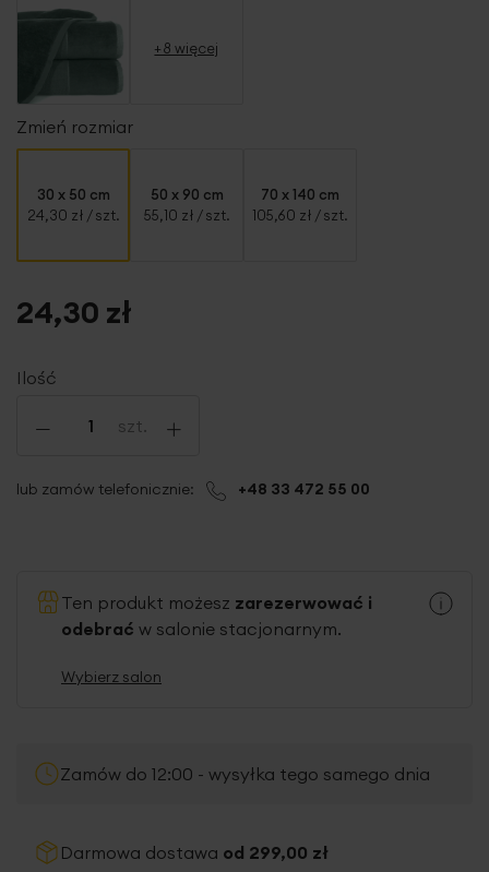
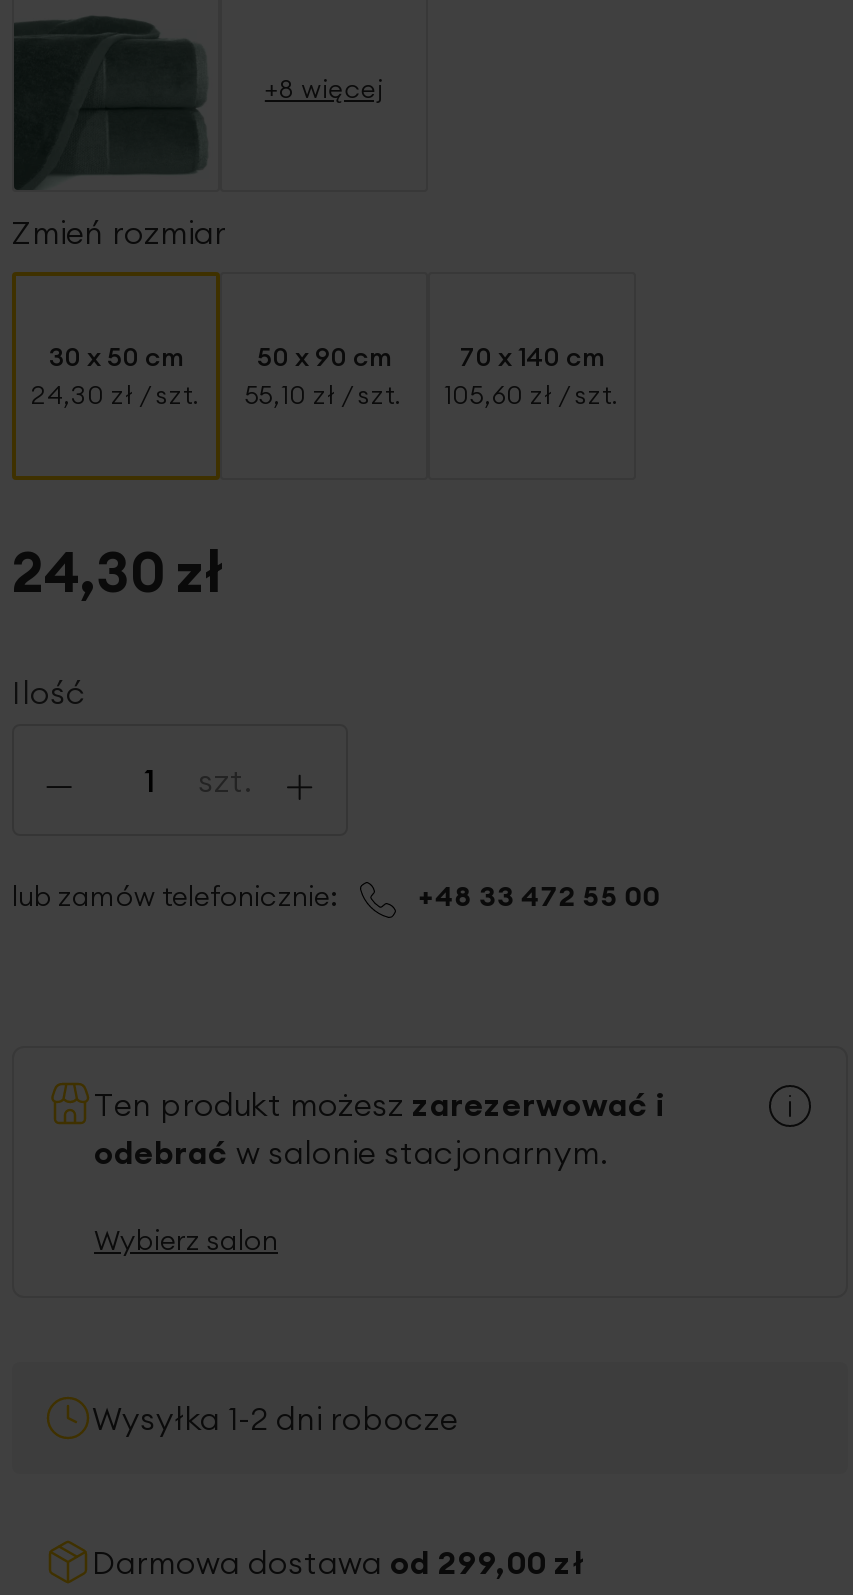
- Zamów do 12:00 - wysyłka tego samego dnia
+ Wysyłka 1-2 dni robocze
